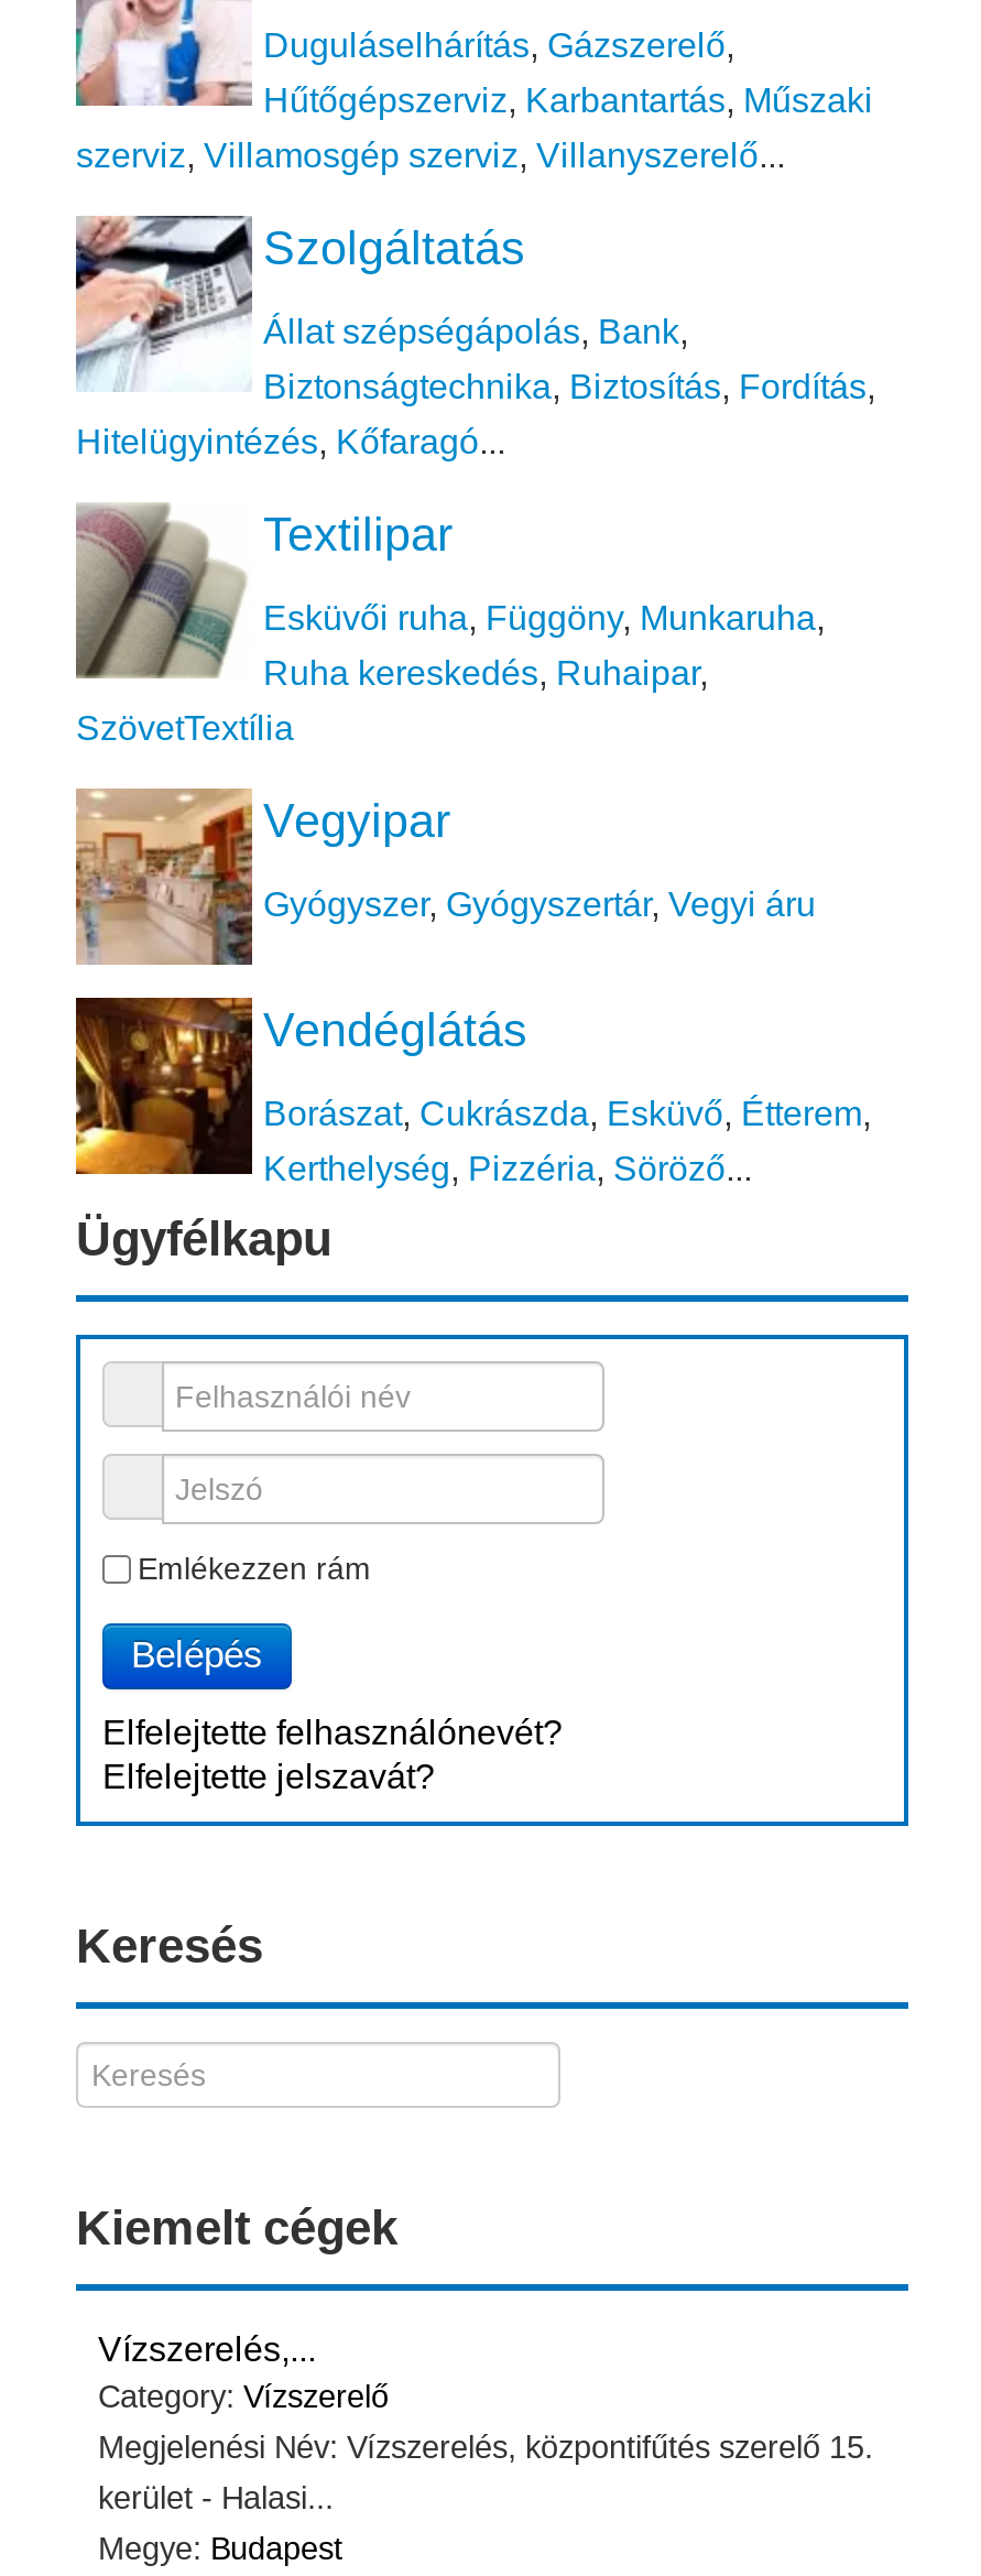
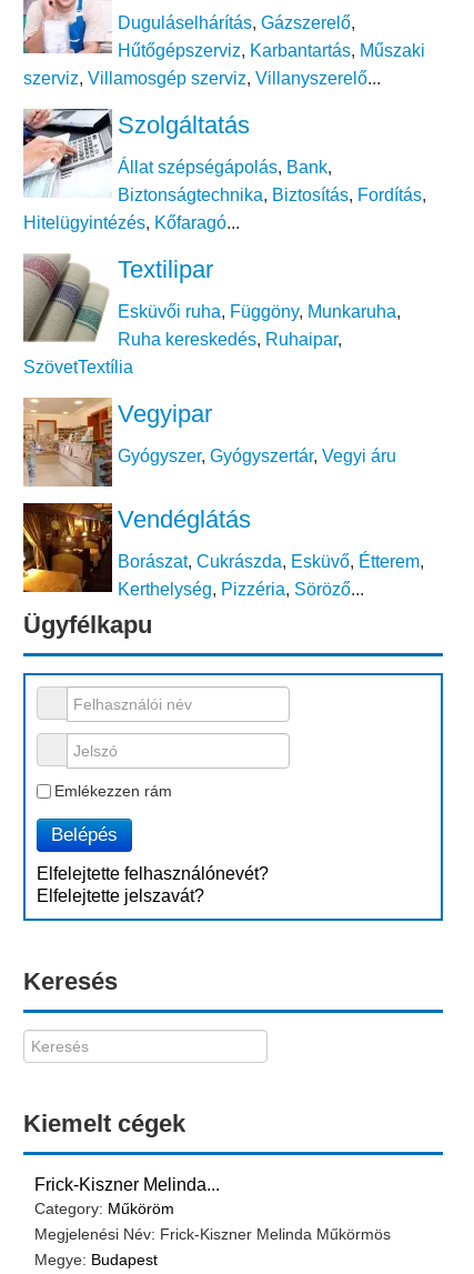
- Vízszerelés,...
- Category: Vízszerelő
- Megjelenési Név: Vízszerelés, központifűtés szerelő 15.
- kerület - Halasi...
+ Frick-Kiszner Melinda...
+ Category: Műköröm
+ Megjelenési Név: Frick-Kiszner Melinda Műkörmös
